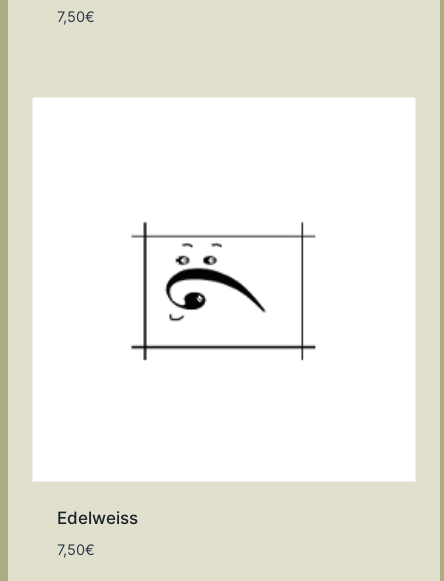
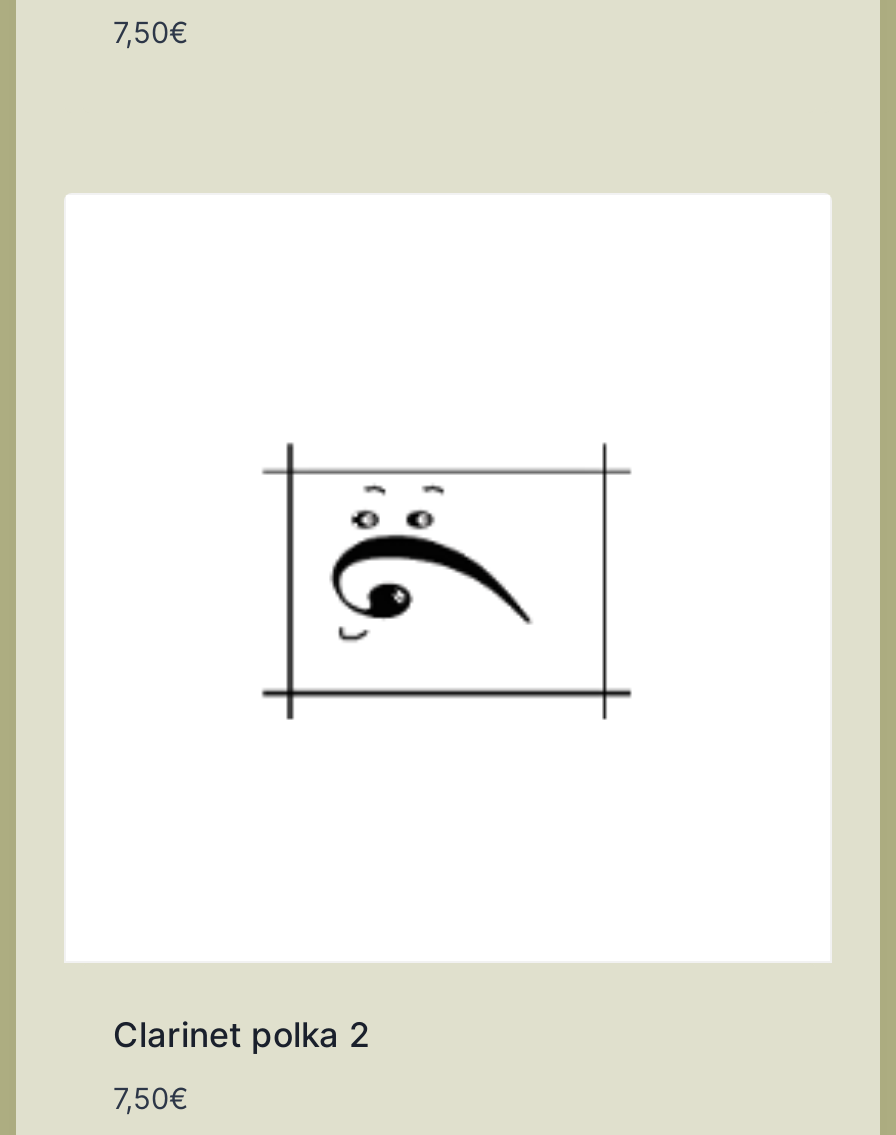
- Edelweiss
+ Clarinet polka 2
